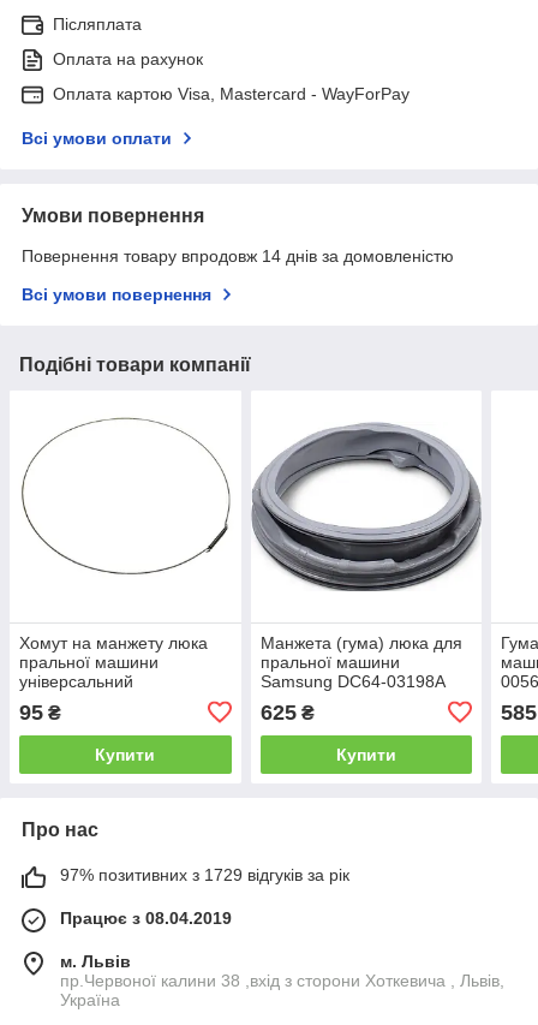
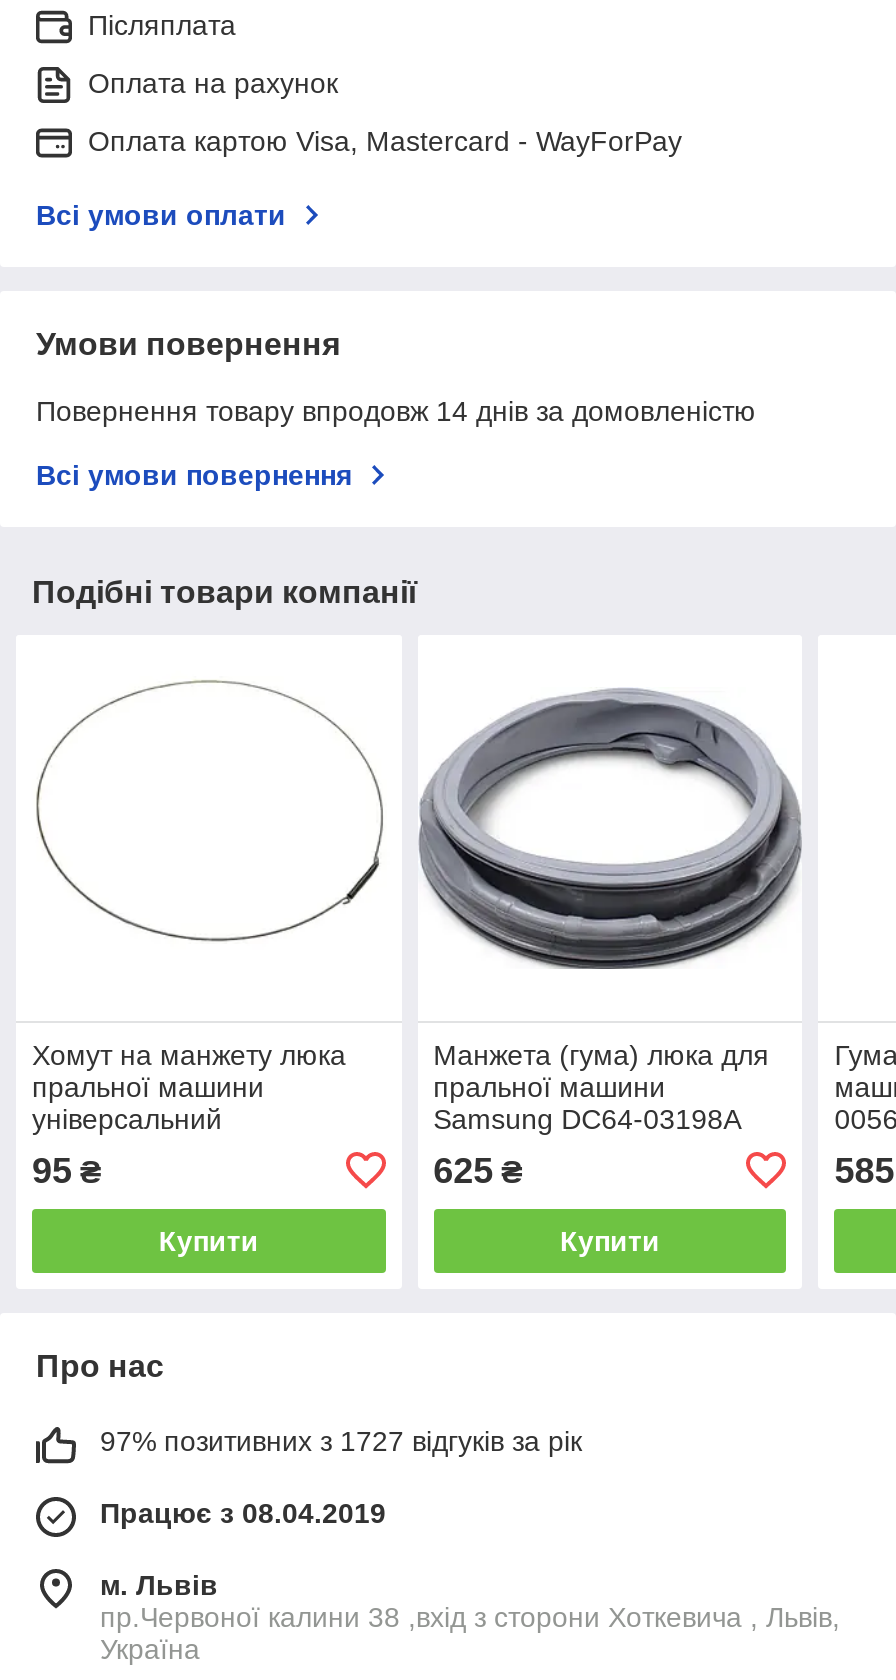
- 97% позитивних з 1729 відгуків за рік
+ 97% позитивних з 1727 відгуків за рік
